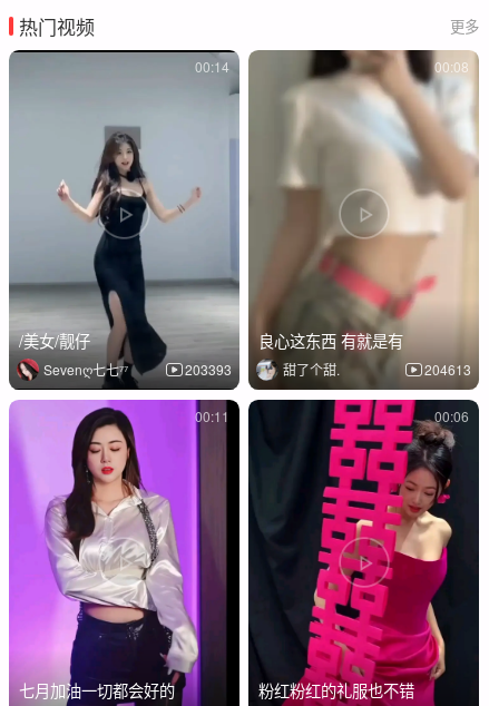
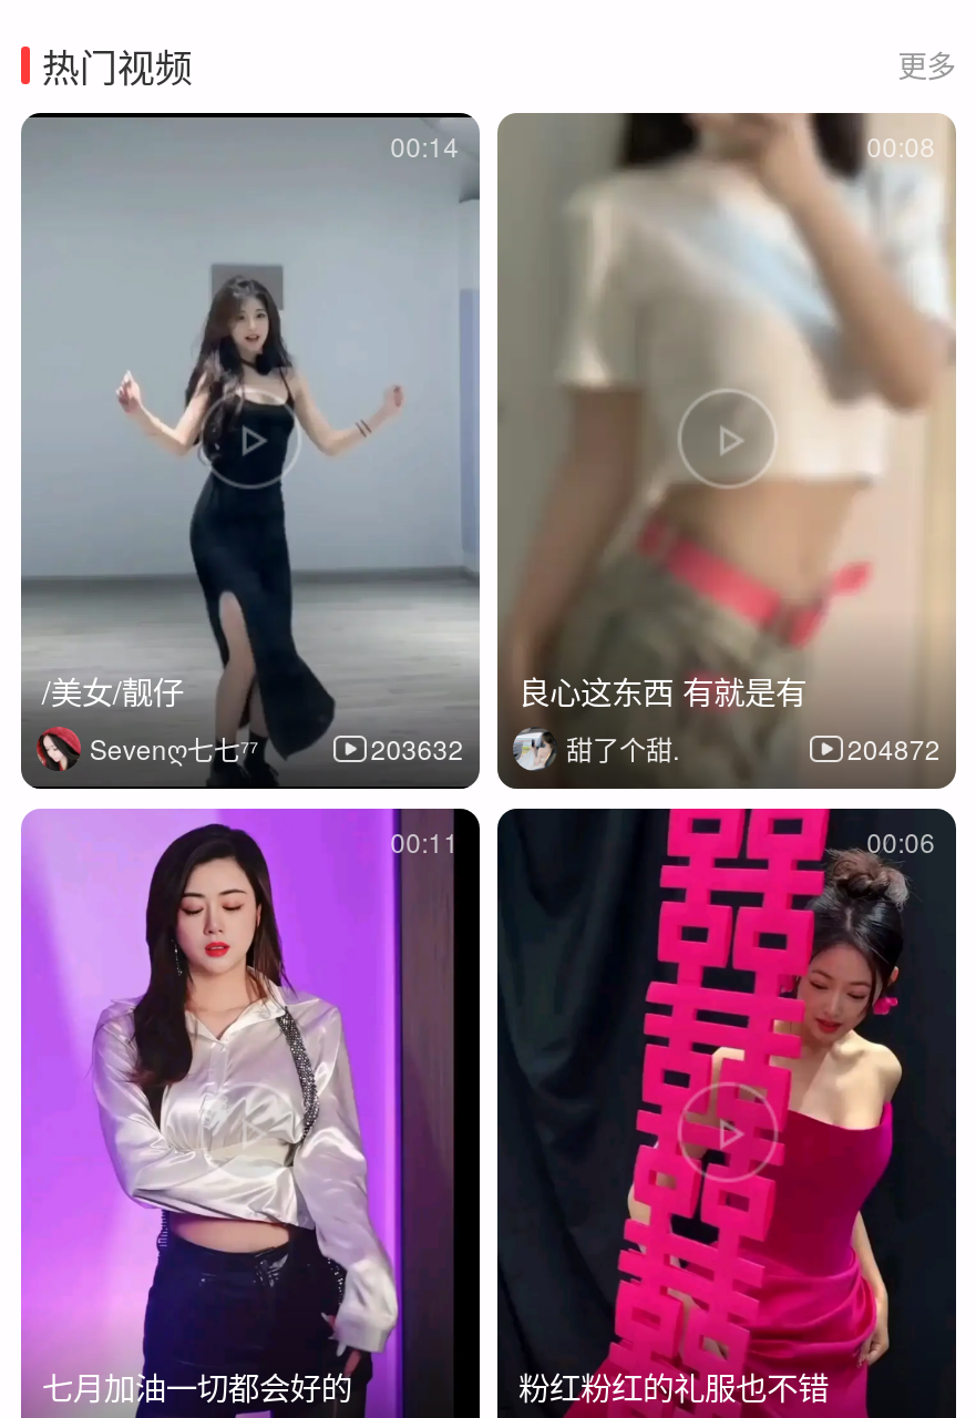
- 203393
+ 203632

- 204613
+ 204872
